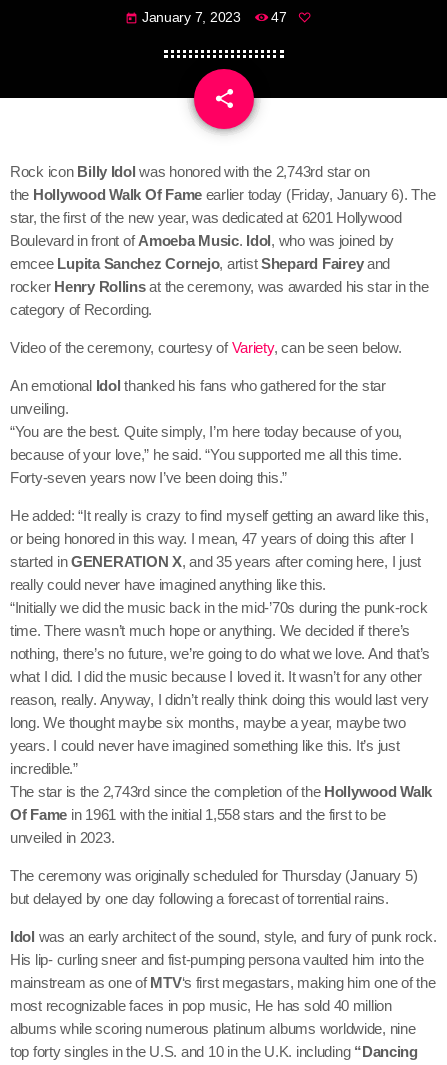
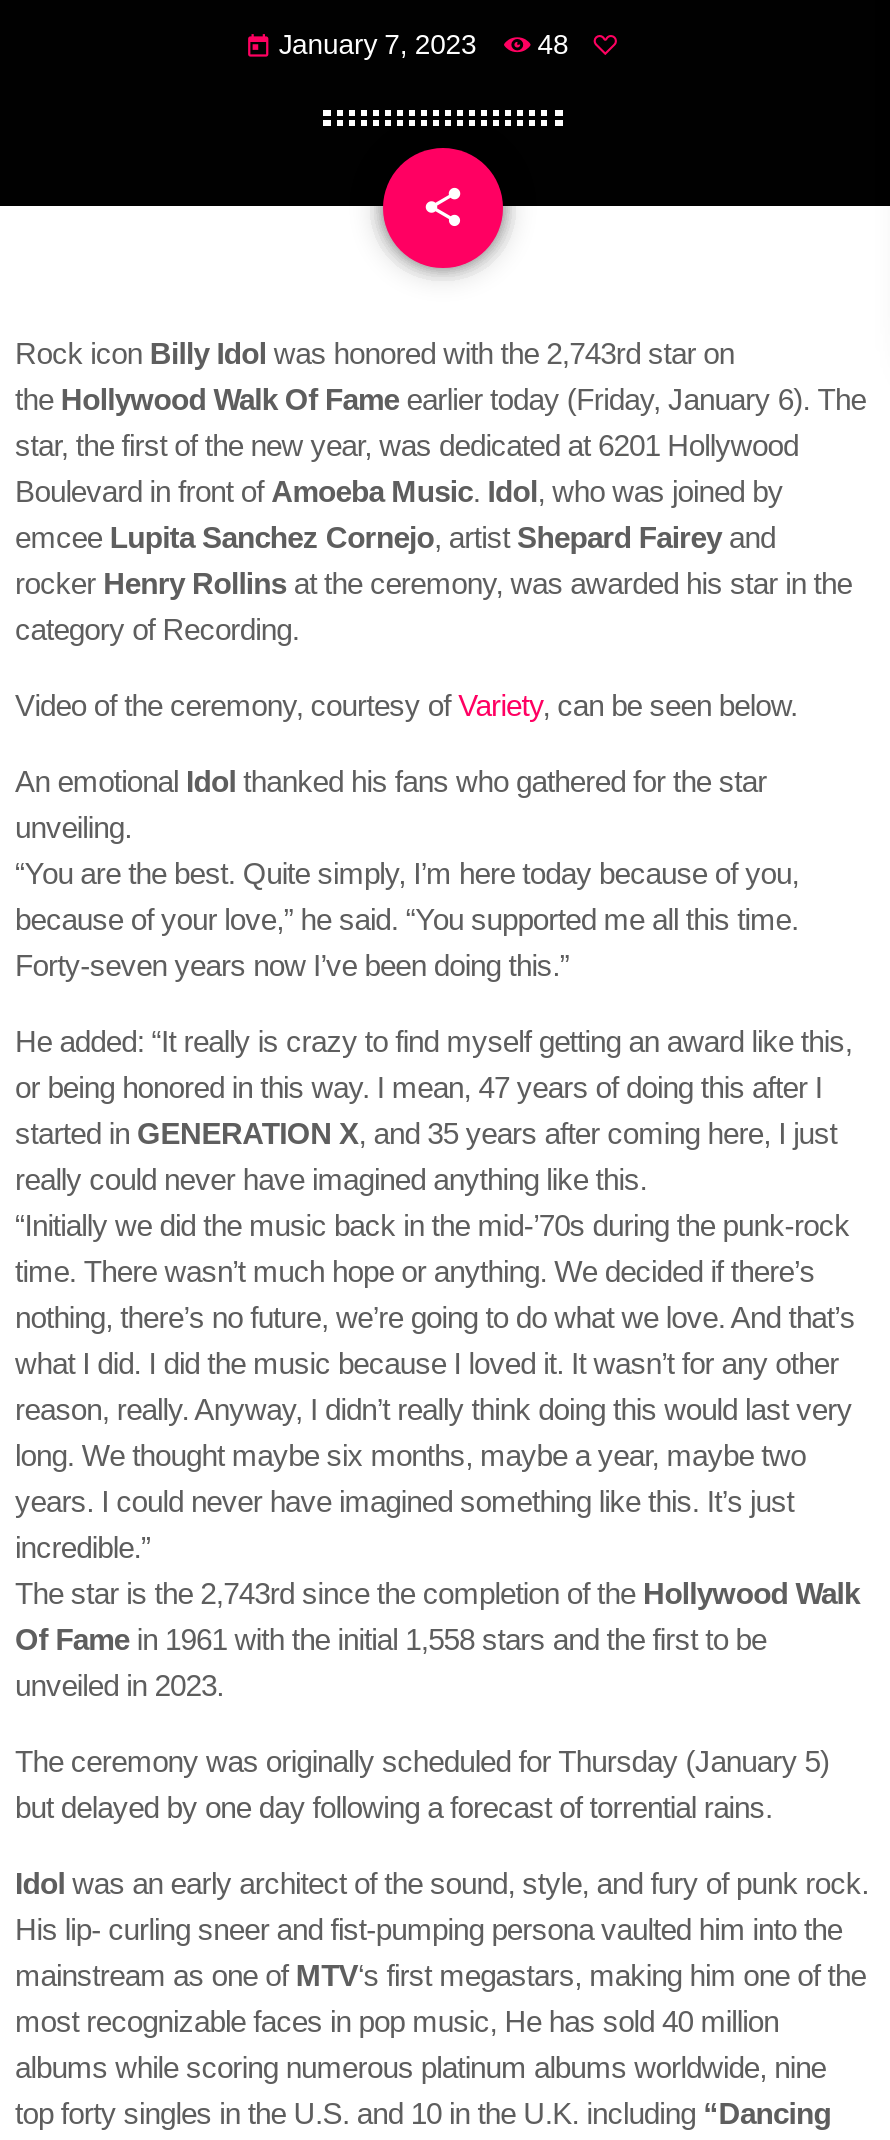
- 47
+ 48
